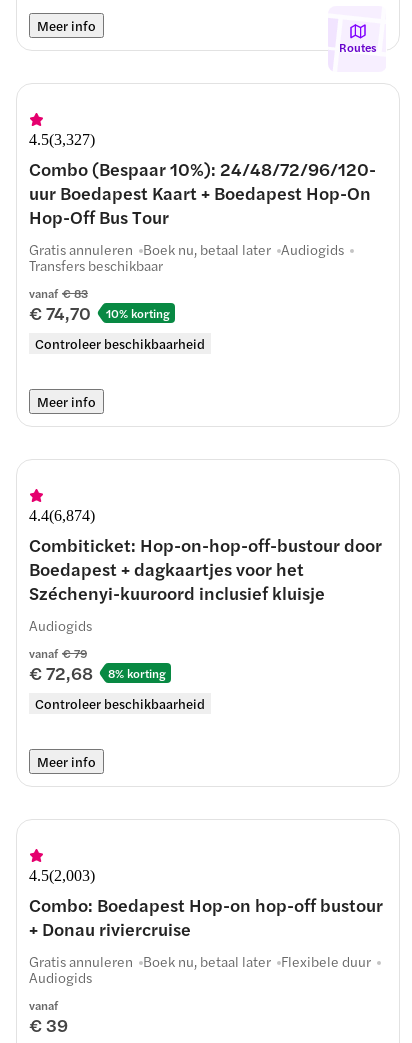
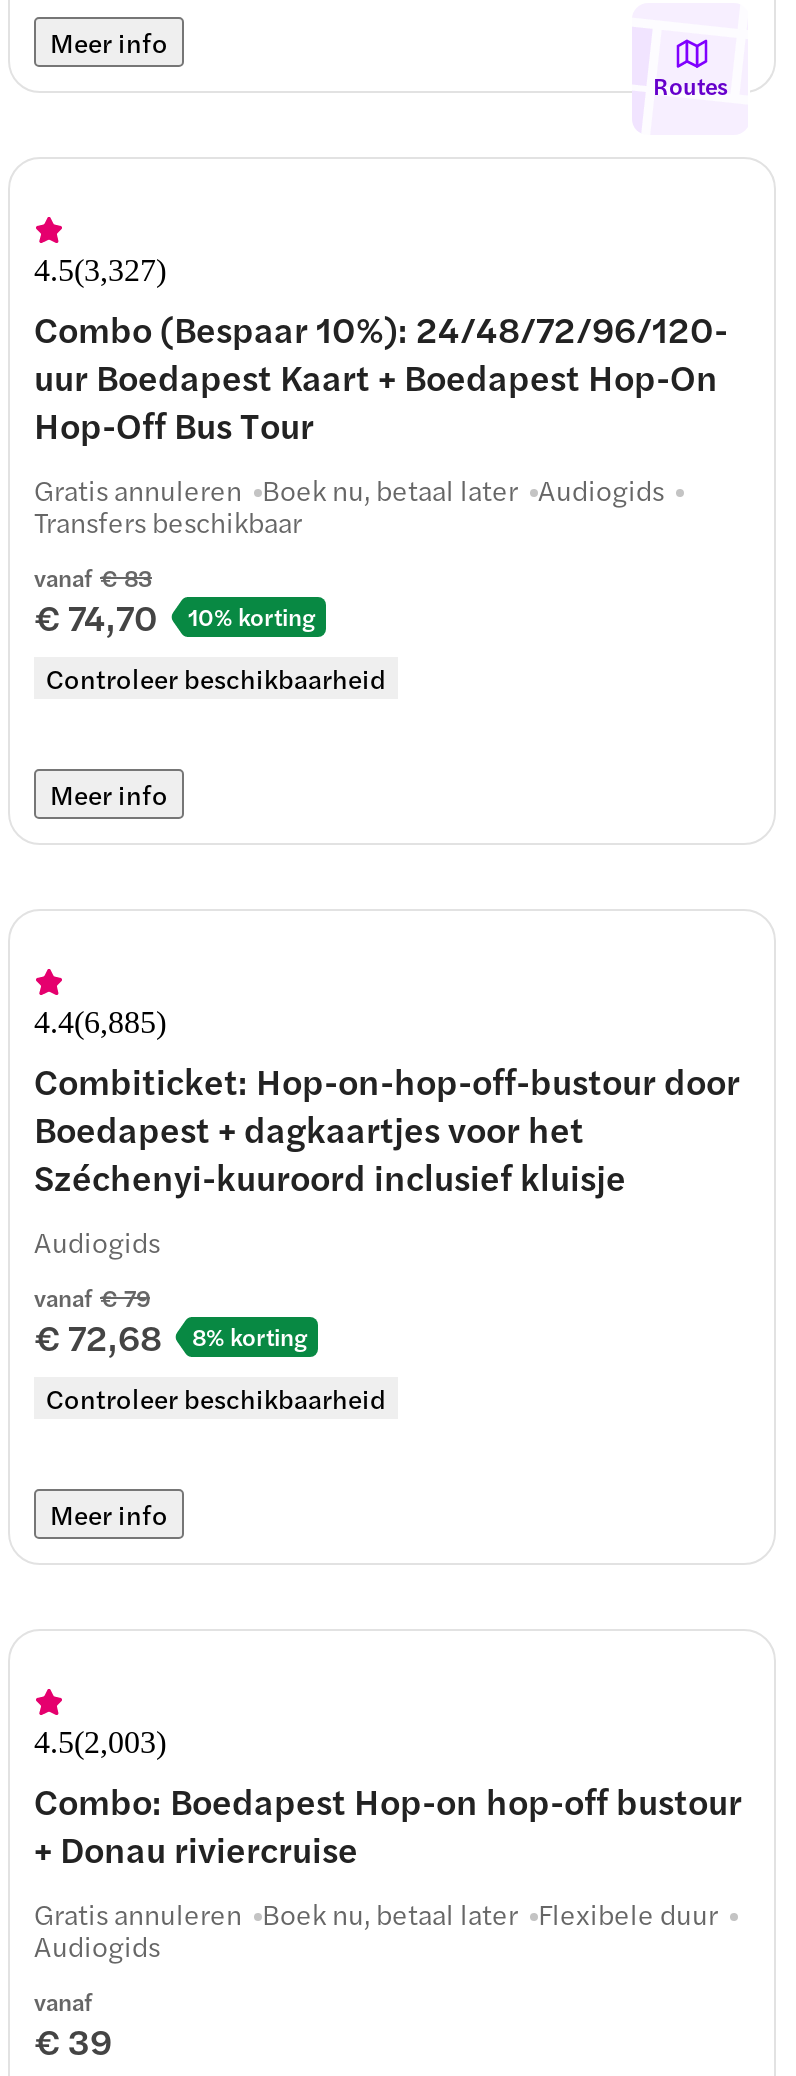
- 4.4(6,874)
+ 4.4(6,885)
